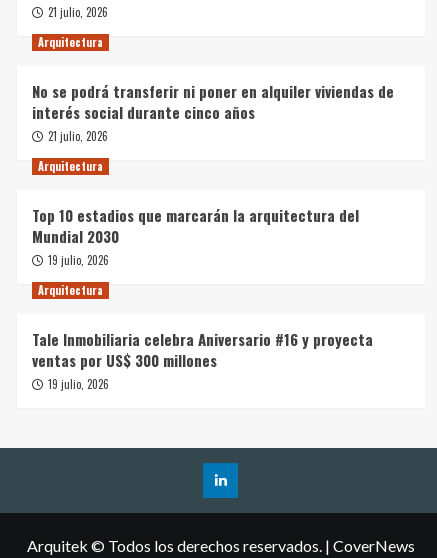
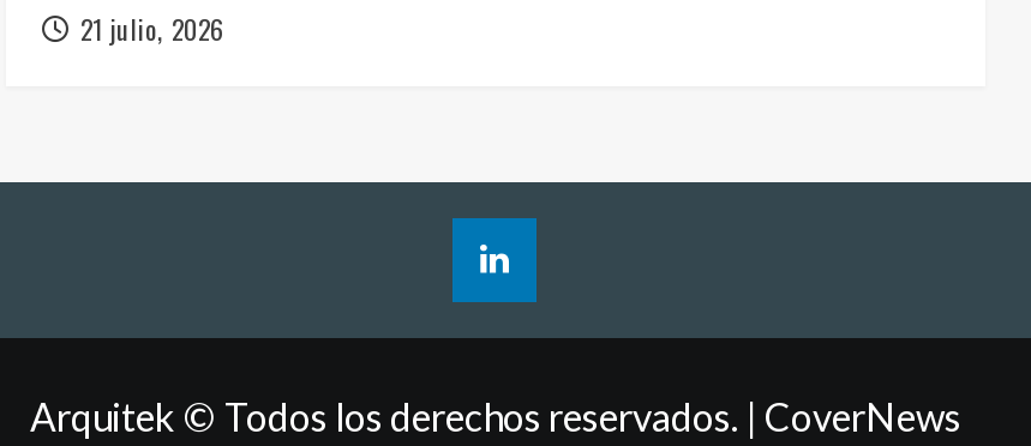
- Arquitectura
- No se podrá transferir ni poner en alquiler viviendas de
- interés social durante cinco años
- 21 julio, 2026
- Arquitectura
- Top 10 estadios que marcarán la arquitectura del
- Mundial 2030
- 19 julio, 2026
- Arquitectura
- Tale Inmobiliaria celebra Aniversario #16 y proyecta
- ventas por US$ 300 millones
- 19 julio, 2026
